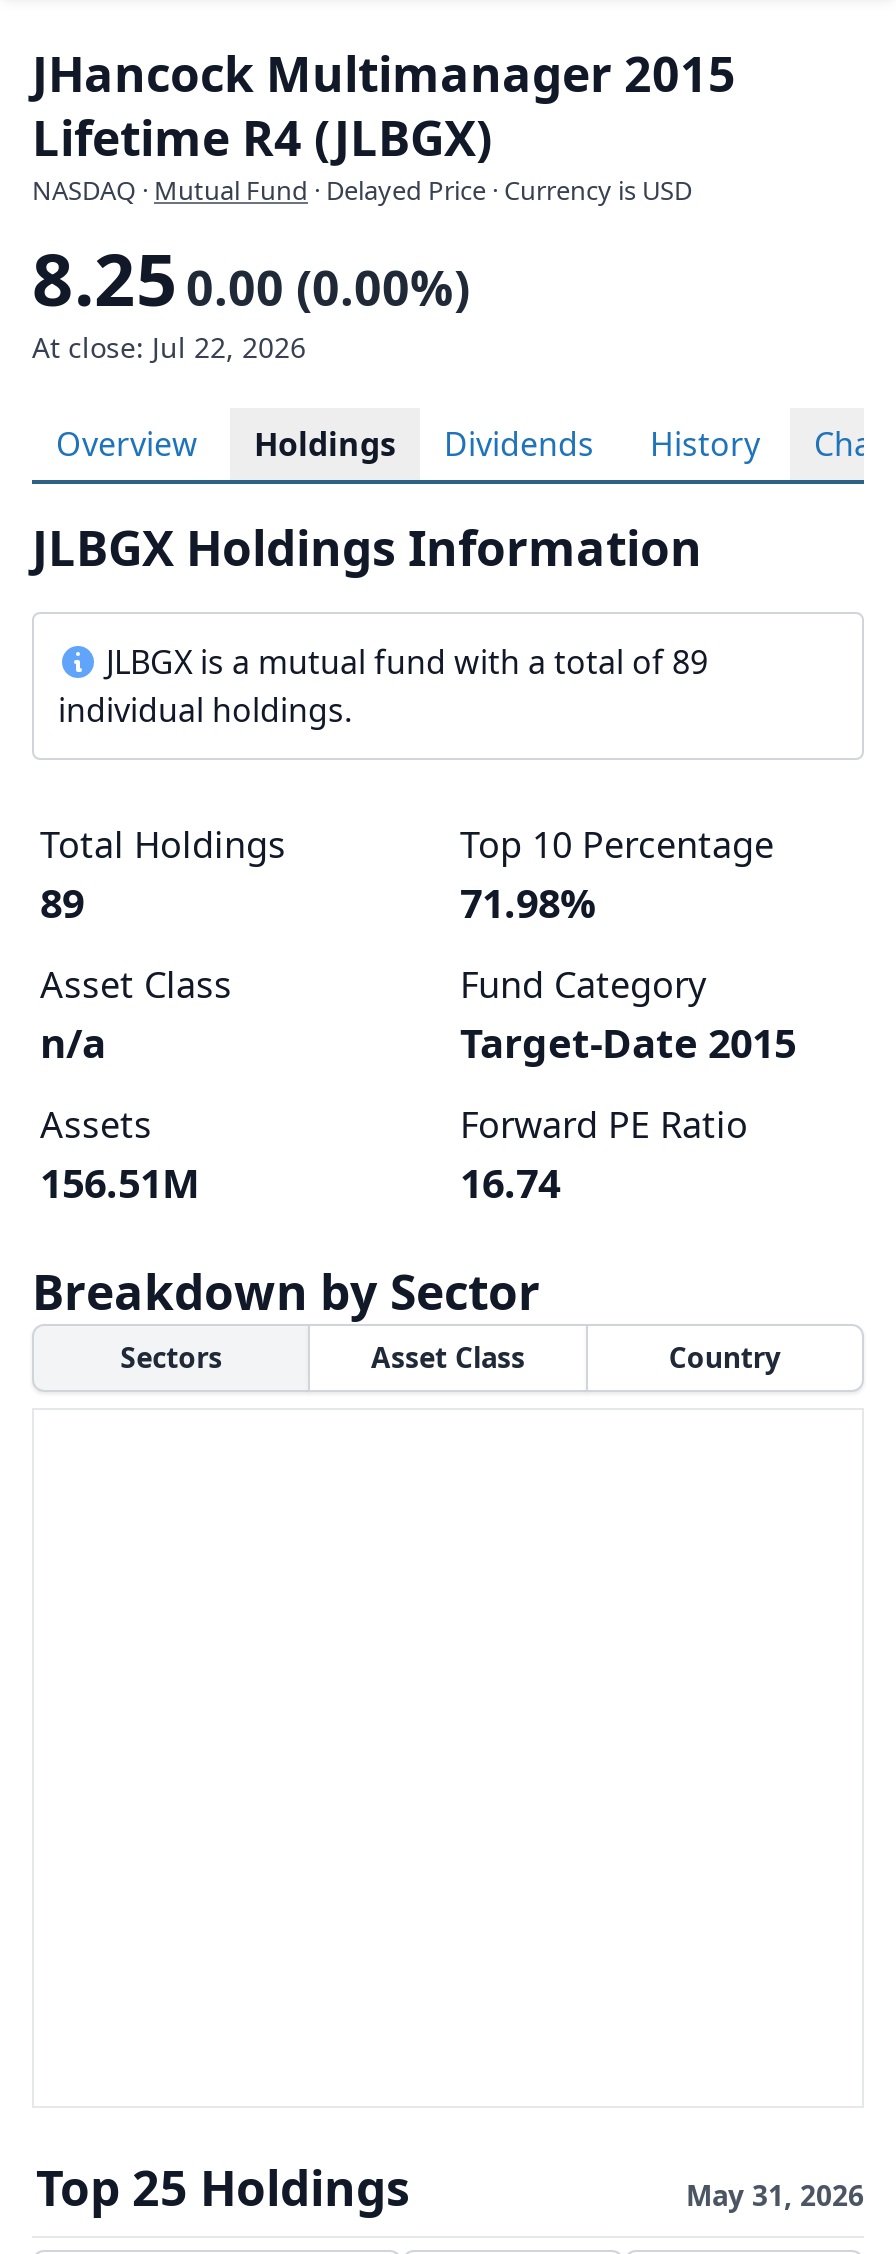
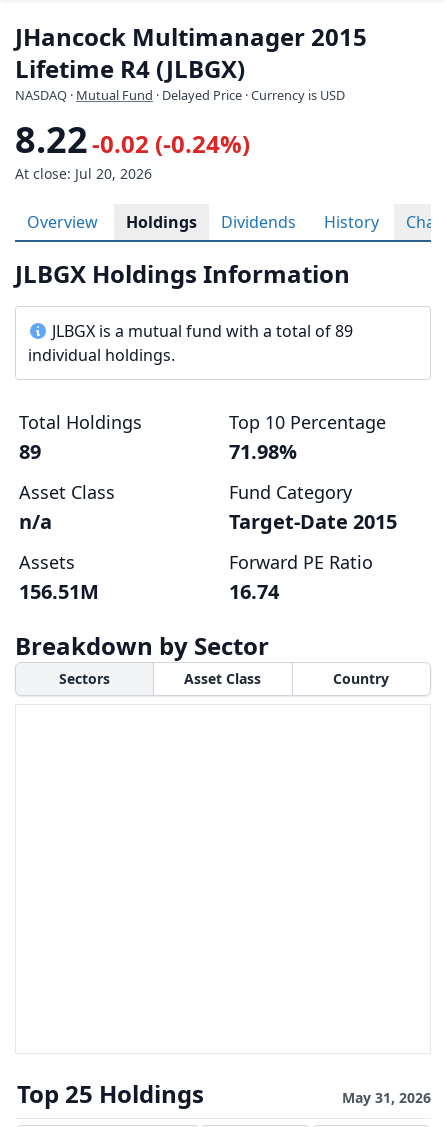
- 8.25 0.00 (0.00%)
+ 8.22 -0.02 (-0.24%)

- At close: Jul 22, 2026
+ At close: Jul 20, 2026
